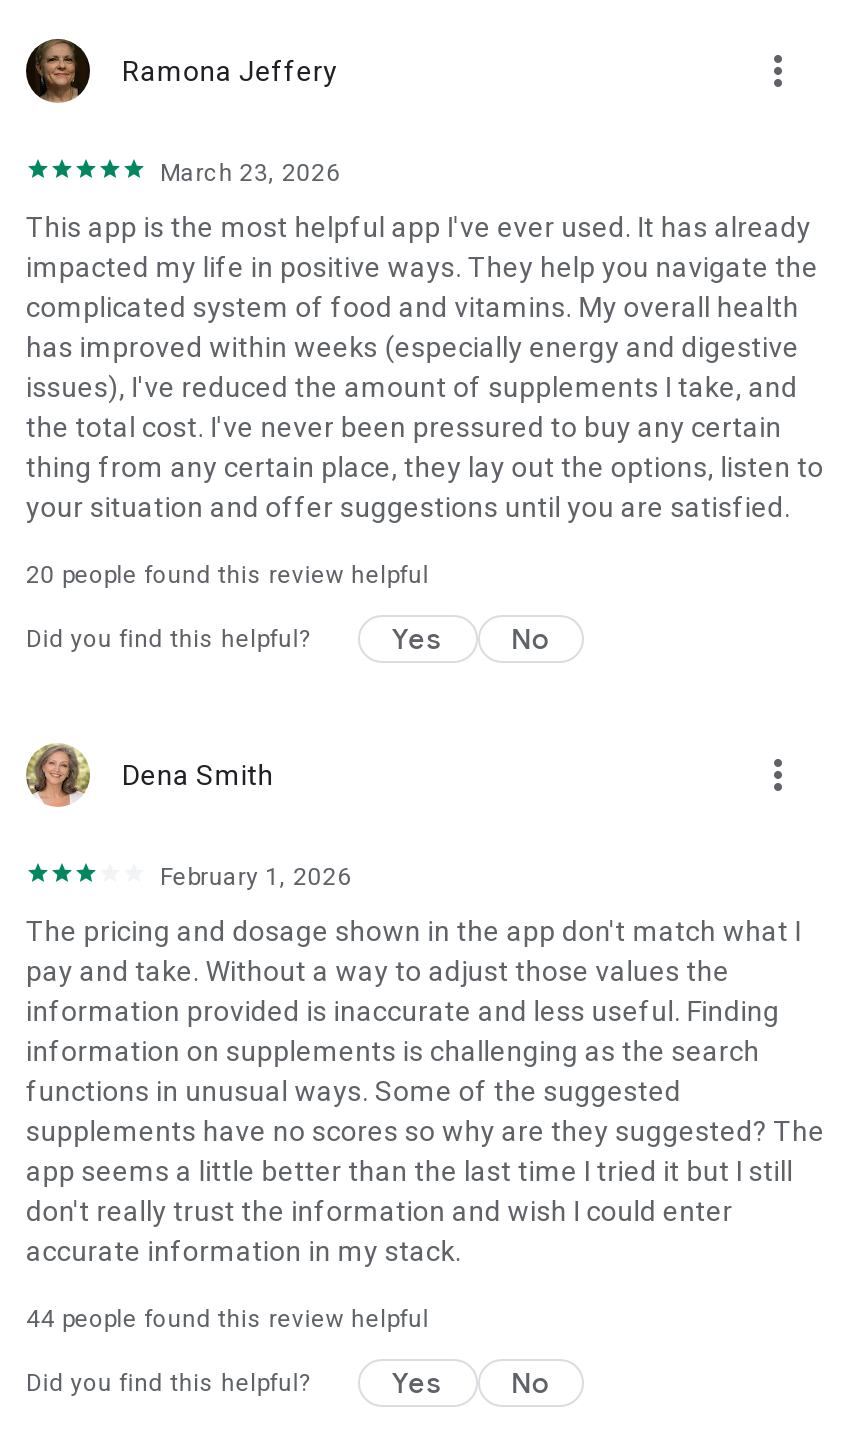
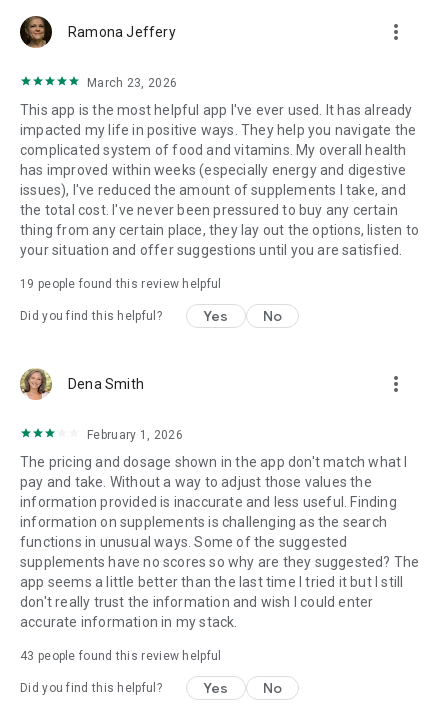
- 20 people found this review helpful
+ 19 people found this review helpful

- 44 people found this review helpful
+ 43 people found this review helpful
